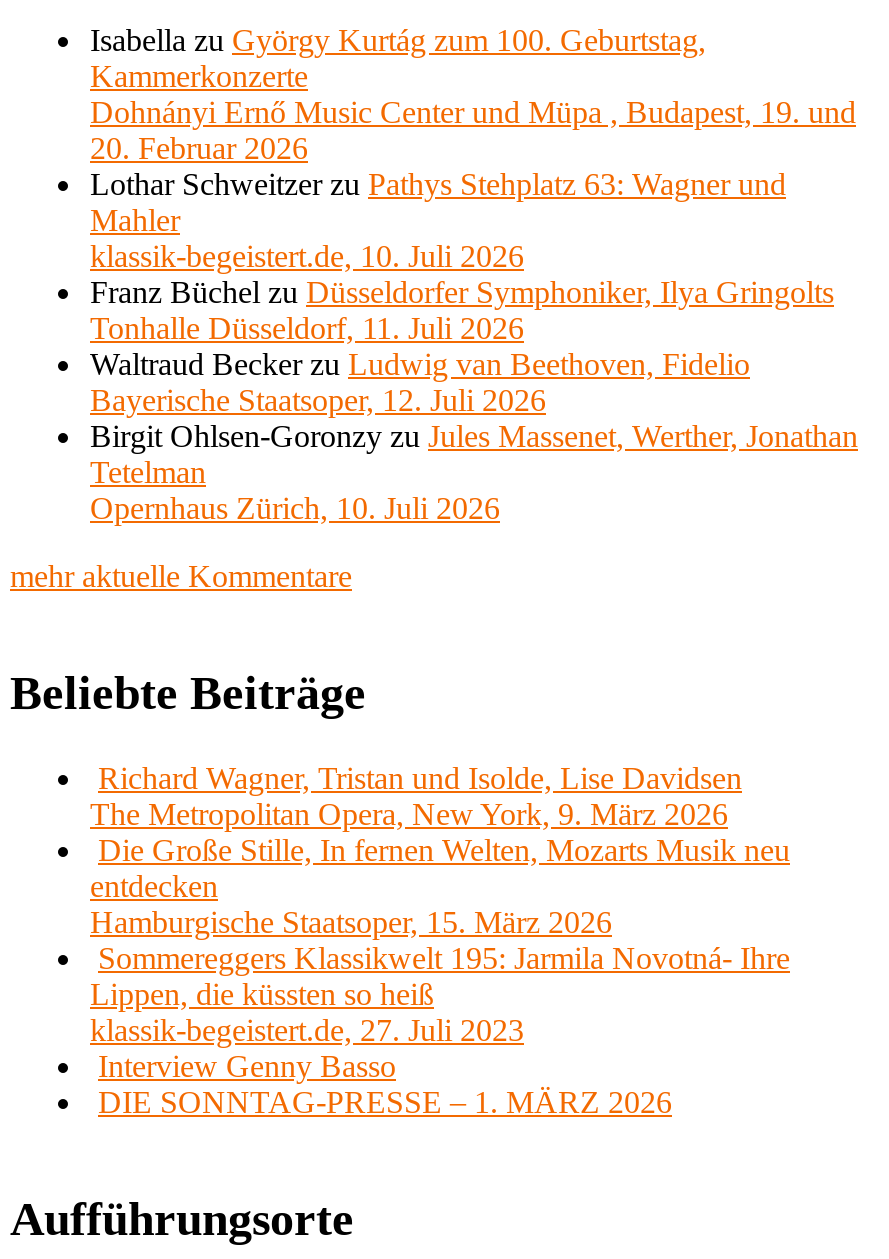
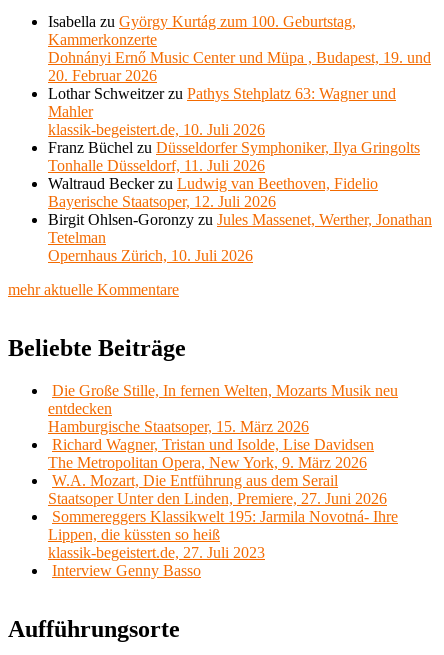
moved down: Richard Wagner, Tristan und Isolde, Lise Davidsen | The Metropolitan Opera, New York, 9. März 2026

moved up: Die Große Stille, In fernen Welten, Mozarts Musik neu | entdecken | Hamburgische Staatsoper, 15. März 2026

+ W.A. Mozart, Die Entführung aus dem Serail
+ Staatsoper Unter den Linden, Premiere, 27. Juni 2026

moved down: Sommereggers Klassikwelt 195: Jarmila Novotná- Ihre | Lippen, die küssten so heiß | klassik-begeistert.de, 27. Juli 2023 | Interview Genny Basso

- DIE SONNTAG-PRESSE – 1. MÄRZ 2026
